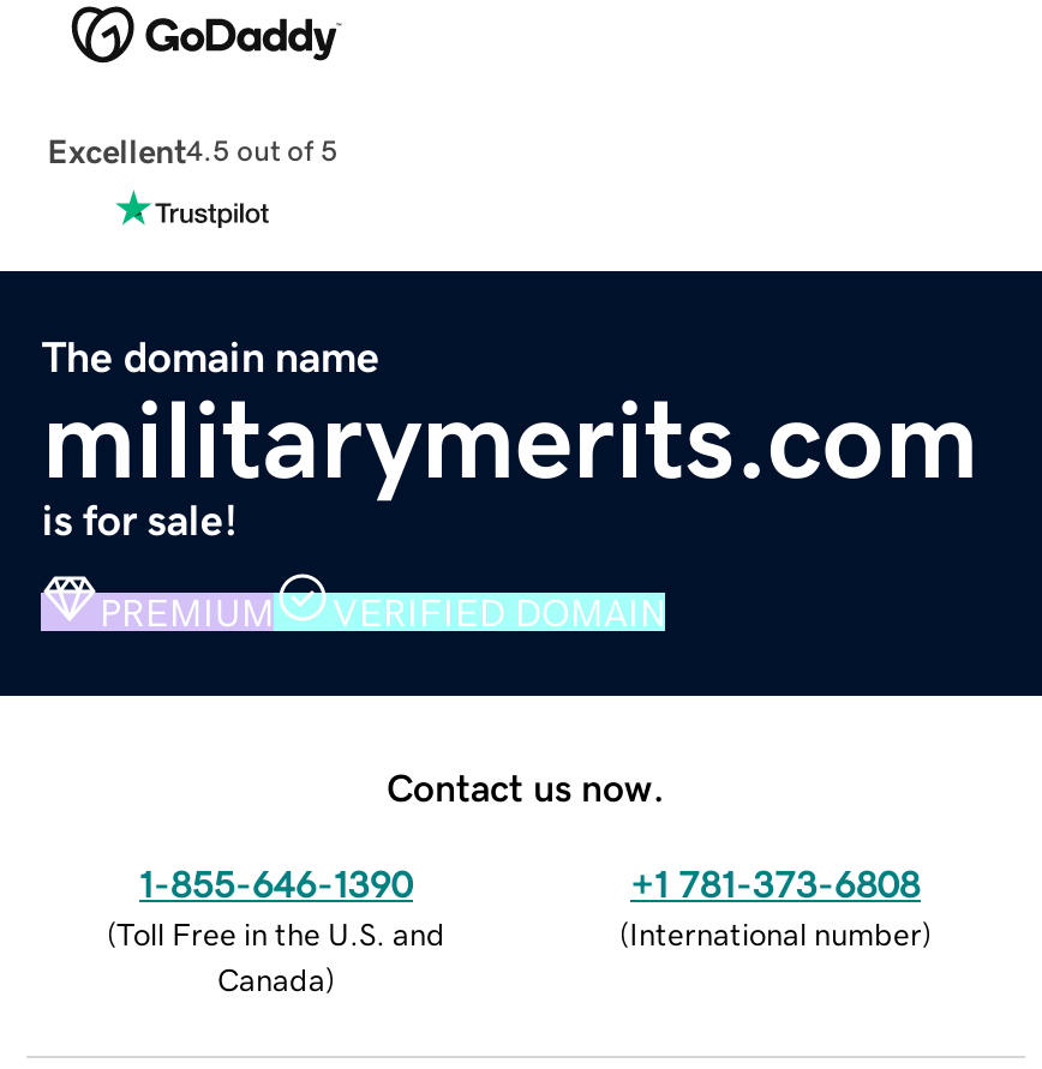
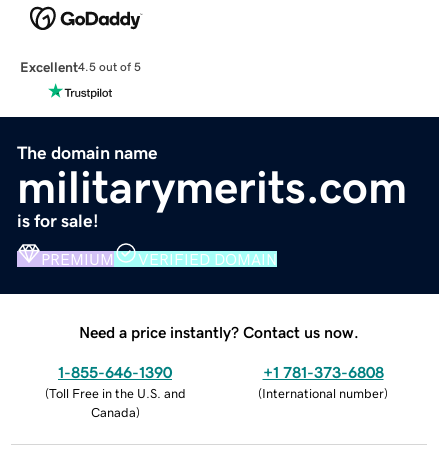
- Contact us now.
+ Need a price instantly? Contact us now.
